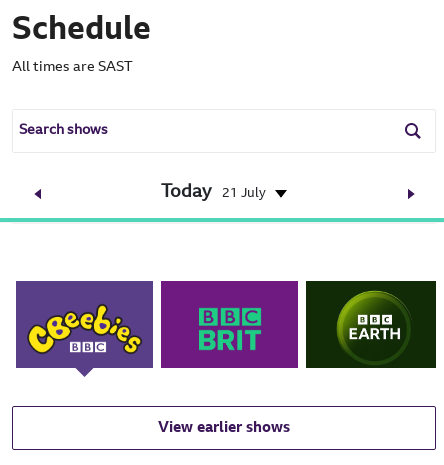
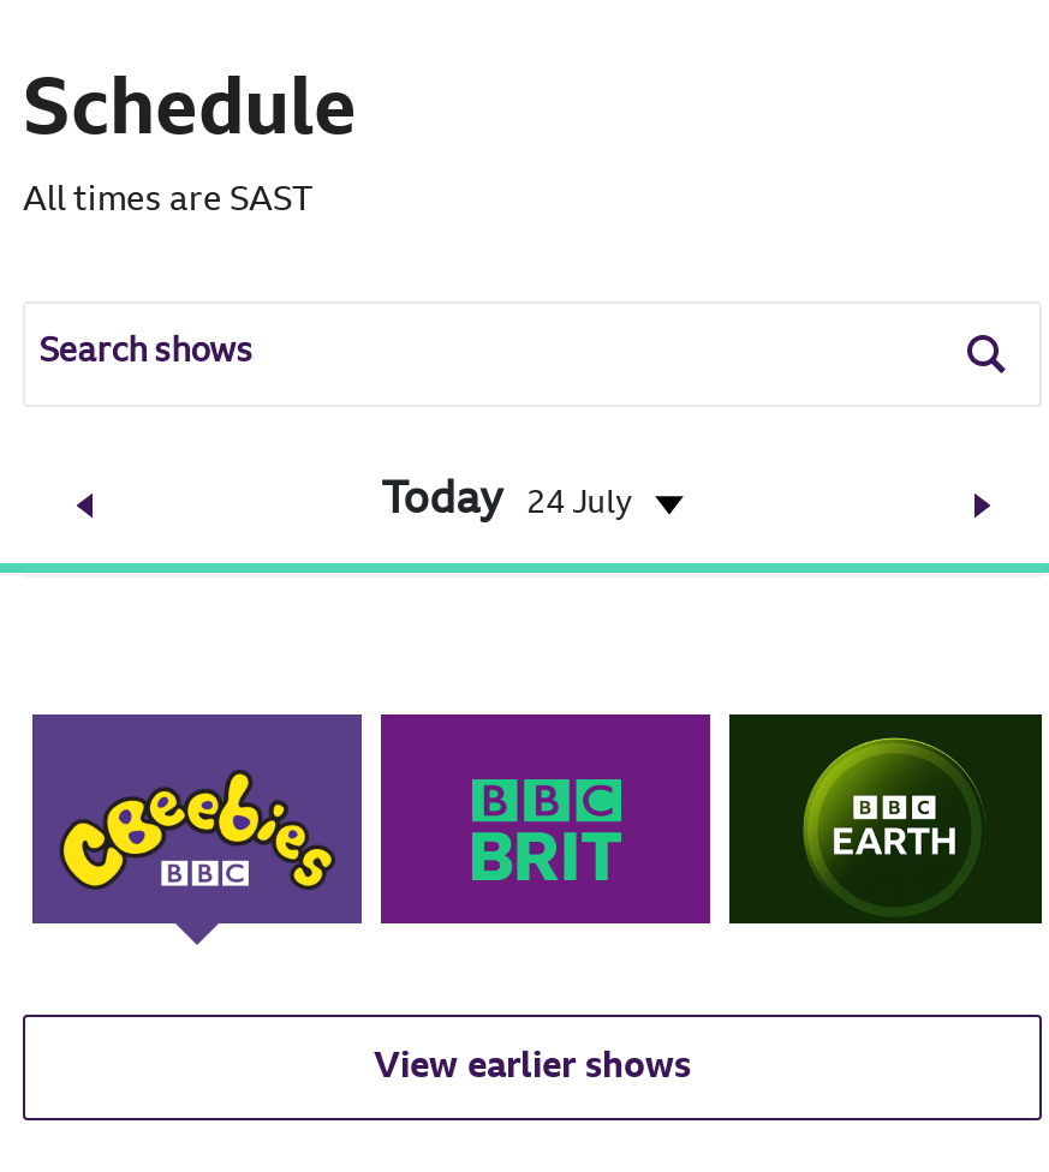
- Today 21 July
+ Today 24 July
